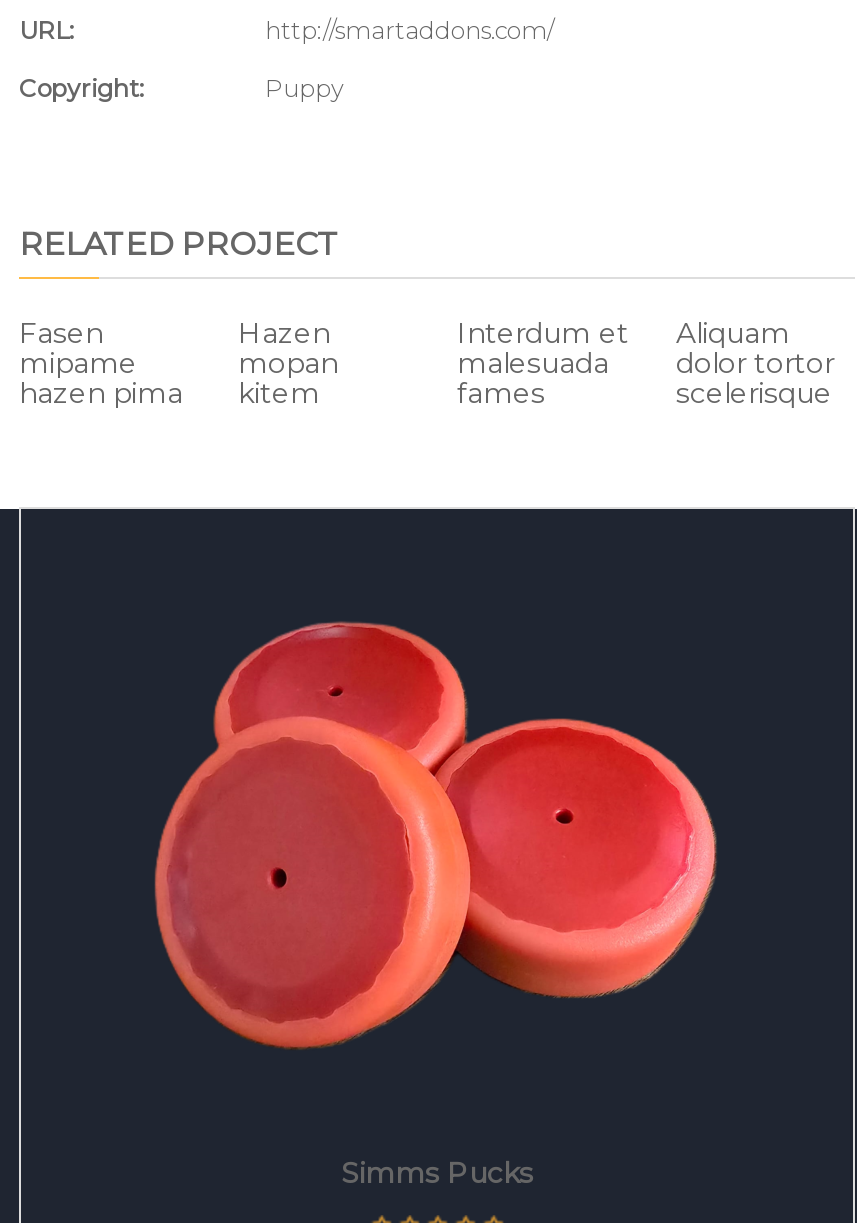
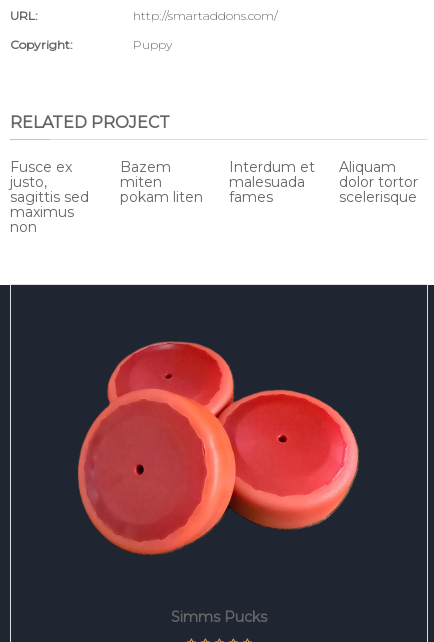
- Fasen
- mipame
- hazen pima
+ Fusce ex
+ justo,
+ sagittis sed
+ maximus
+ non

- Hazen
- mopan
- kitem
+ Bazem
+ miten
+ pokam liten
